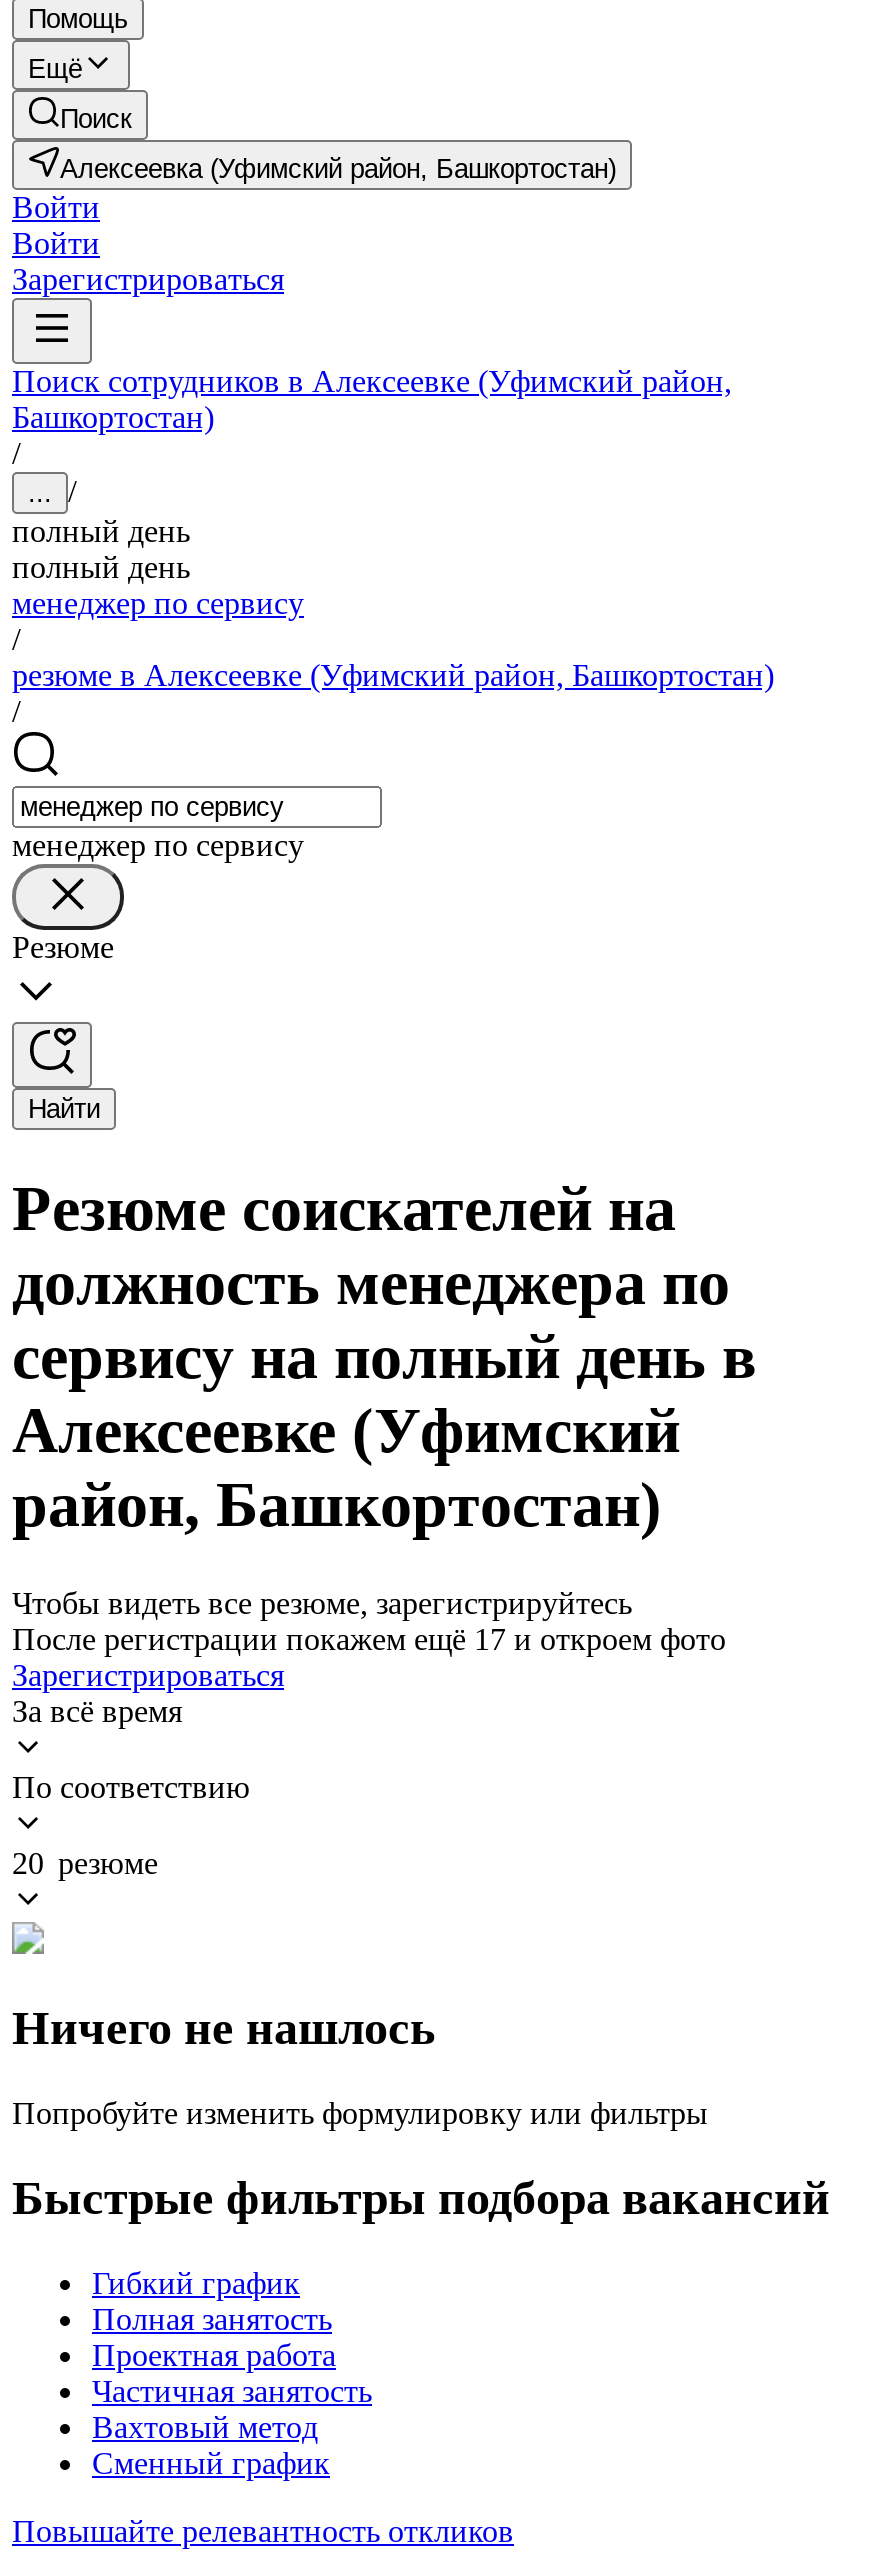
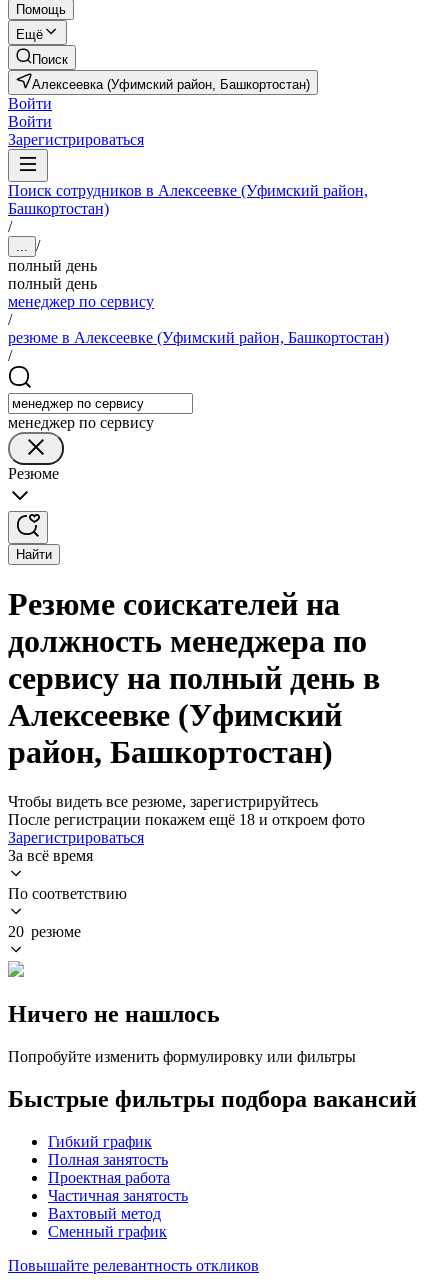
- После регистрации покажем ещё 17 и откроем фото
+ После регистрации покажем ещё 18 и откроем фото
